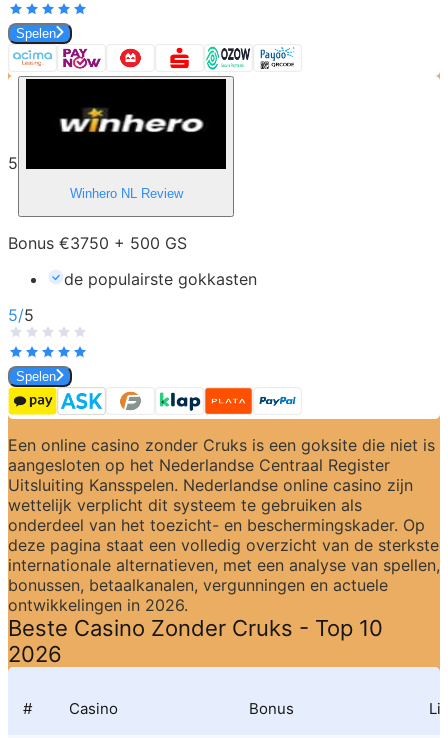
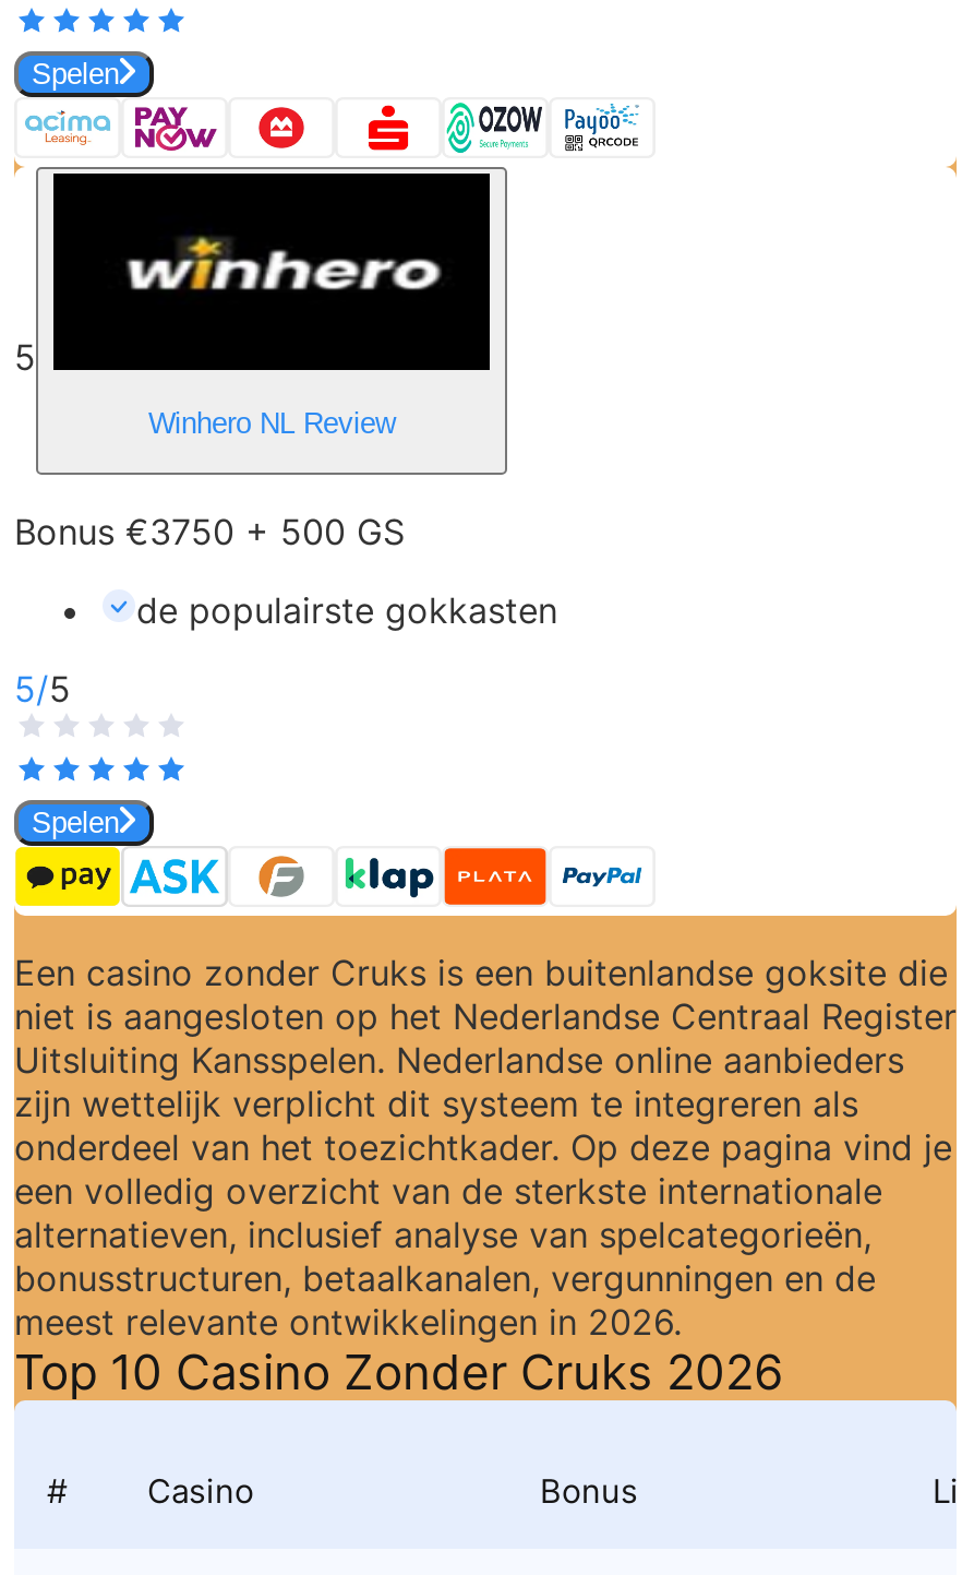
- Een online casino zonder Cruks is een goksite die niet is
- aangesloten op het Nederlandse Centraal Register
- Uitsluiting Kansspelen. Nederlandse online casino zijn
- wettelijk verplicht dit systeem te gebruiken als
- onderdeel van het toezicht- en beschermingskader. Op
- deze pagina staat een volledig overzicht van de sterkste
- internationale alternatieven, met een analyse van spellen,
- bonussen, betaalkanalen, vergunningen en actuele
- ontwikkelingen in 2026.
- Beste Casino Zonder Cruks - Top 10
- 2026
+ Een casino zonder Cruks is een buitenlandse goksite die
+ niet is aangesloten op het Nederlandse Centraal Register
+ Uitsluiting Kansspelen. Nederlandse online aanbieders
+ zijn wettelijk verplicht dit systeem te integreren als
+ onderdeel van het toezichtkader. Op deze pagina vind je
+ een volledig overzicht van de sterkste internationale
+ alternatieven, inclusief analyse van spelcategorieën,
+ bonusstructuren, betaalkanalen, vergunningen en de
+ meest relevante ontwikkelingen in 2026.
+ Top 10 Casino Zonder Cruks 2026
